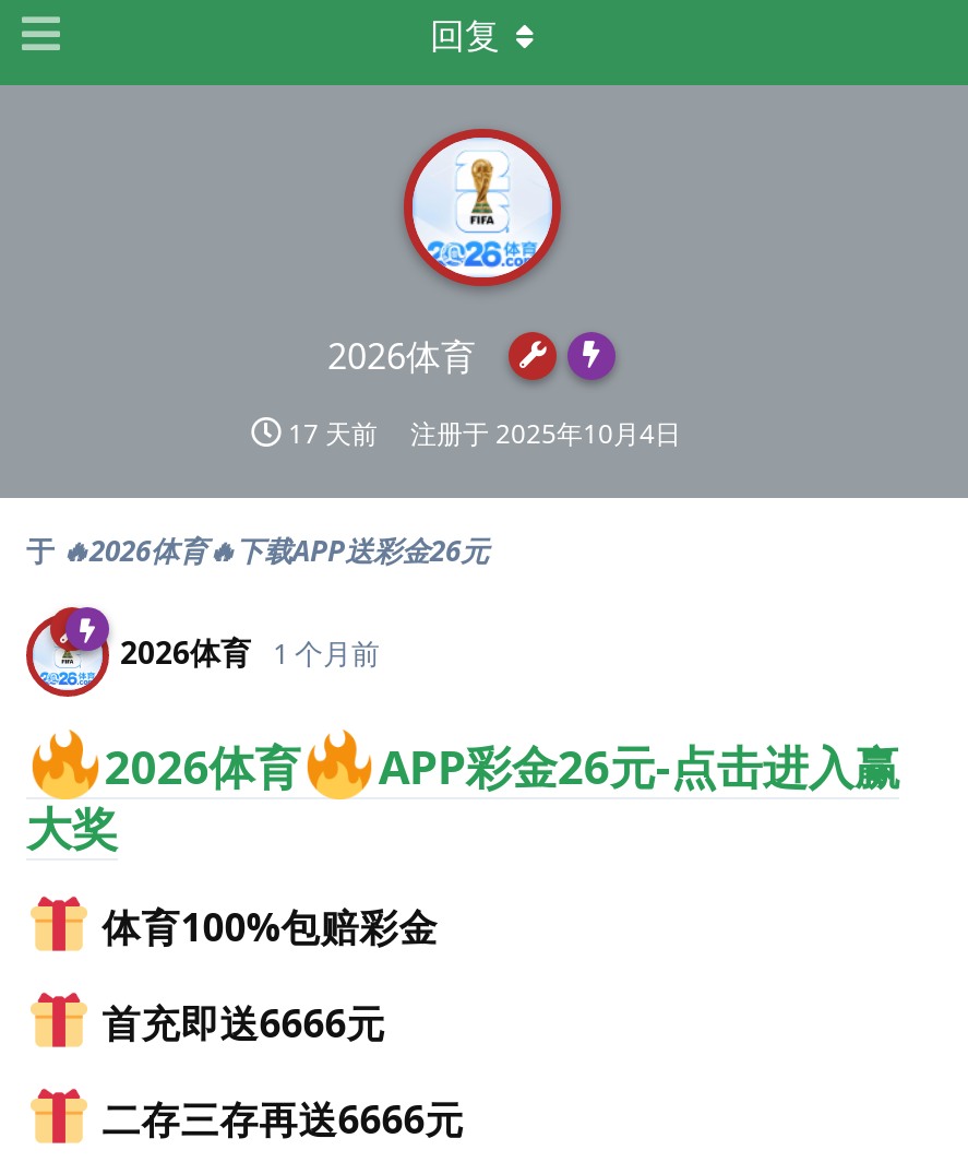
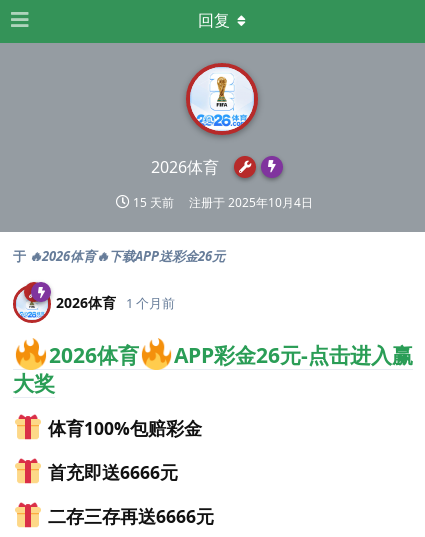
- 17 天前 注册于2025年10月4日
+ 15 天前 注册于2025年10月4日
